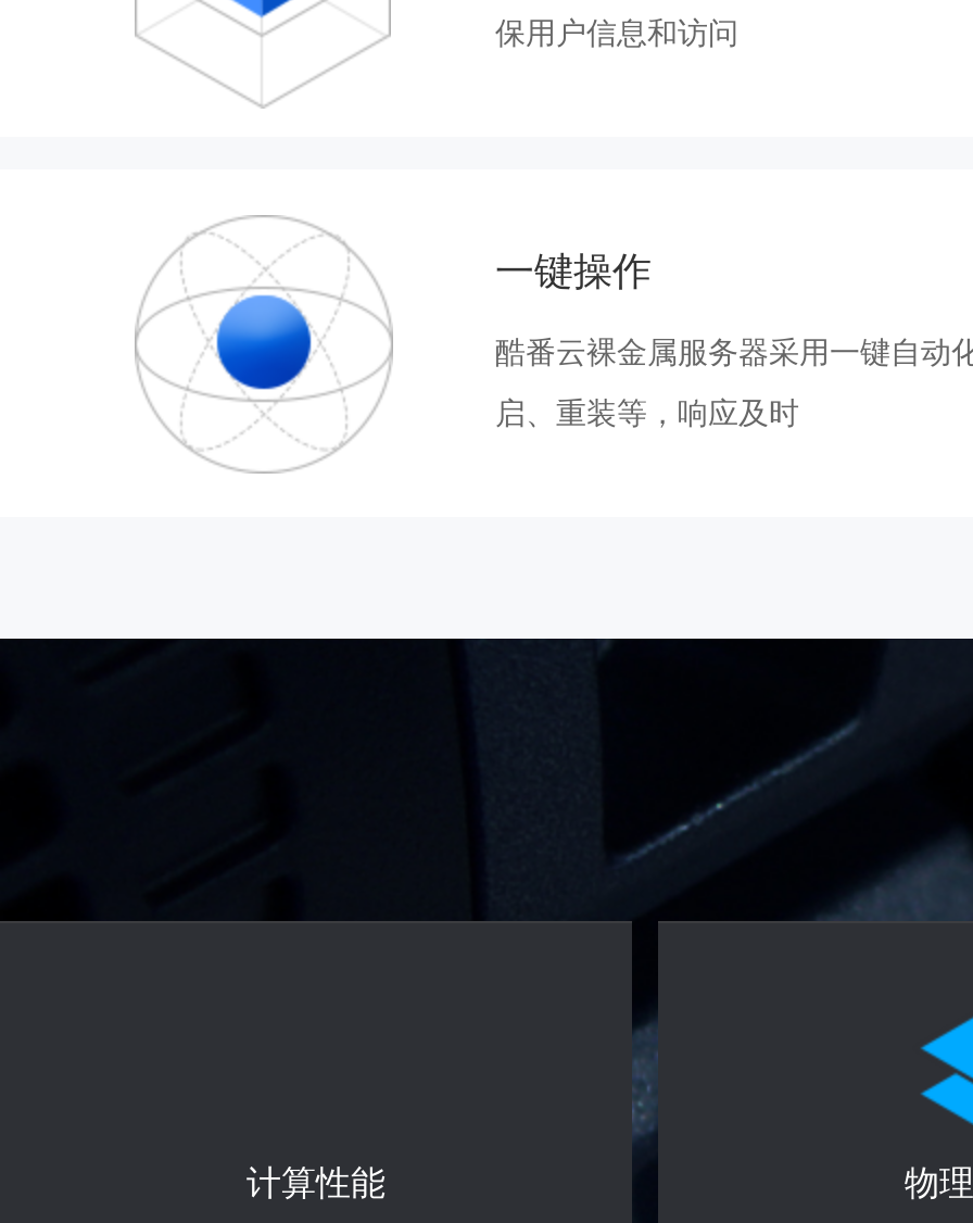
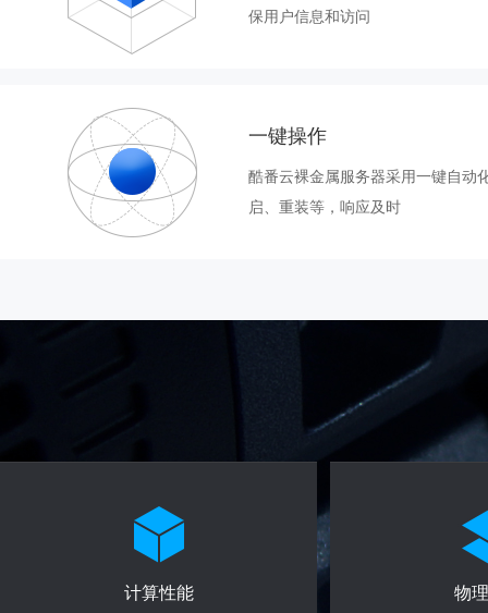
+ [image]
